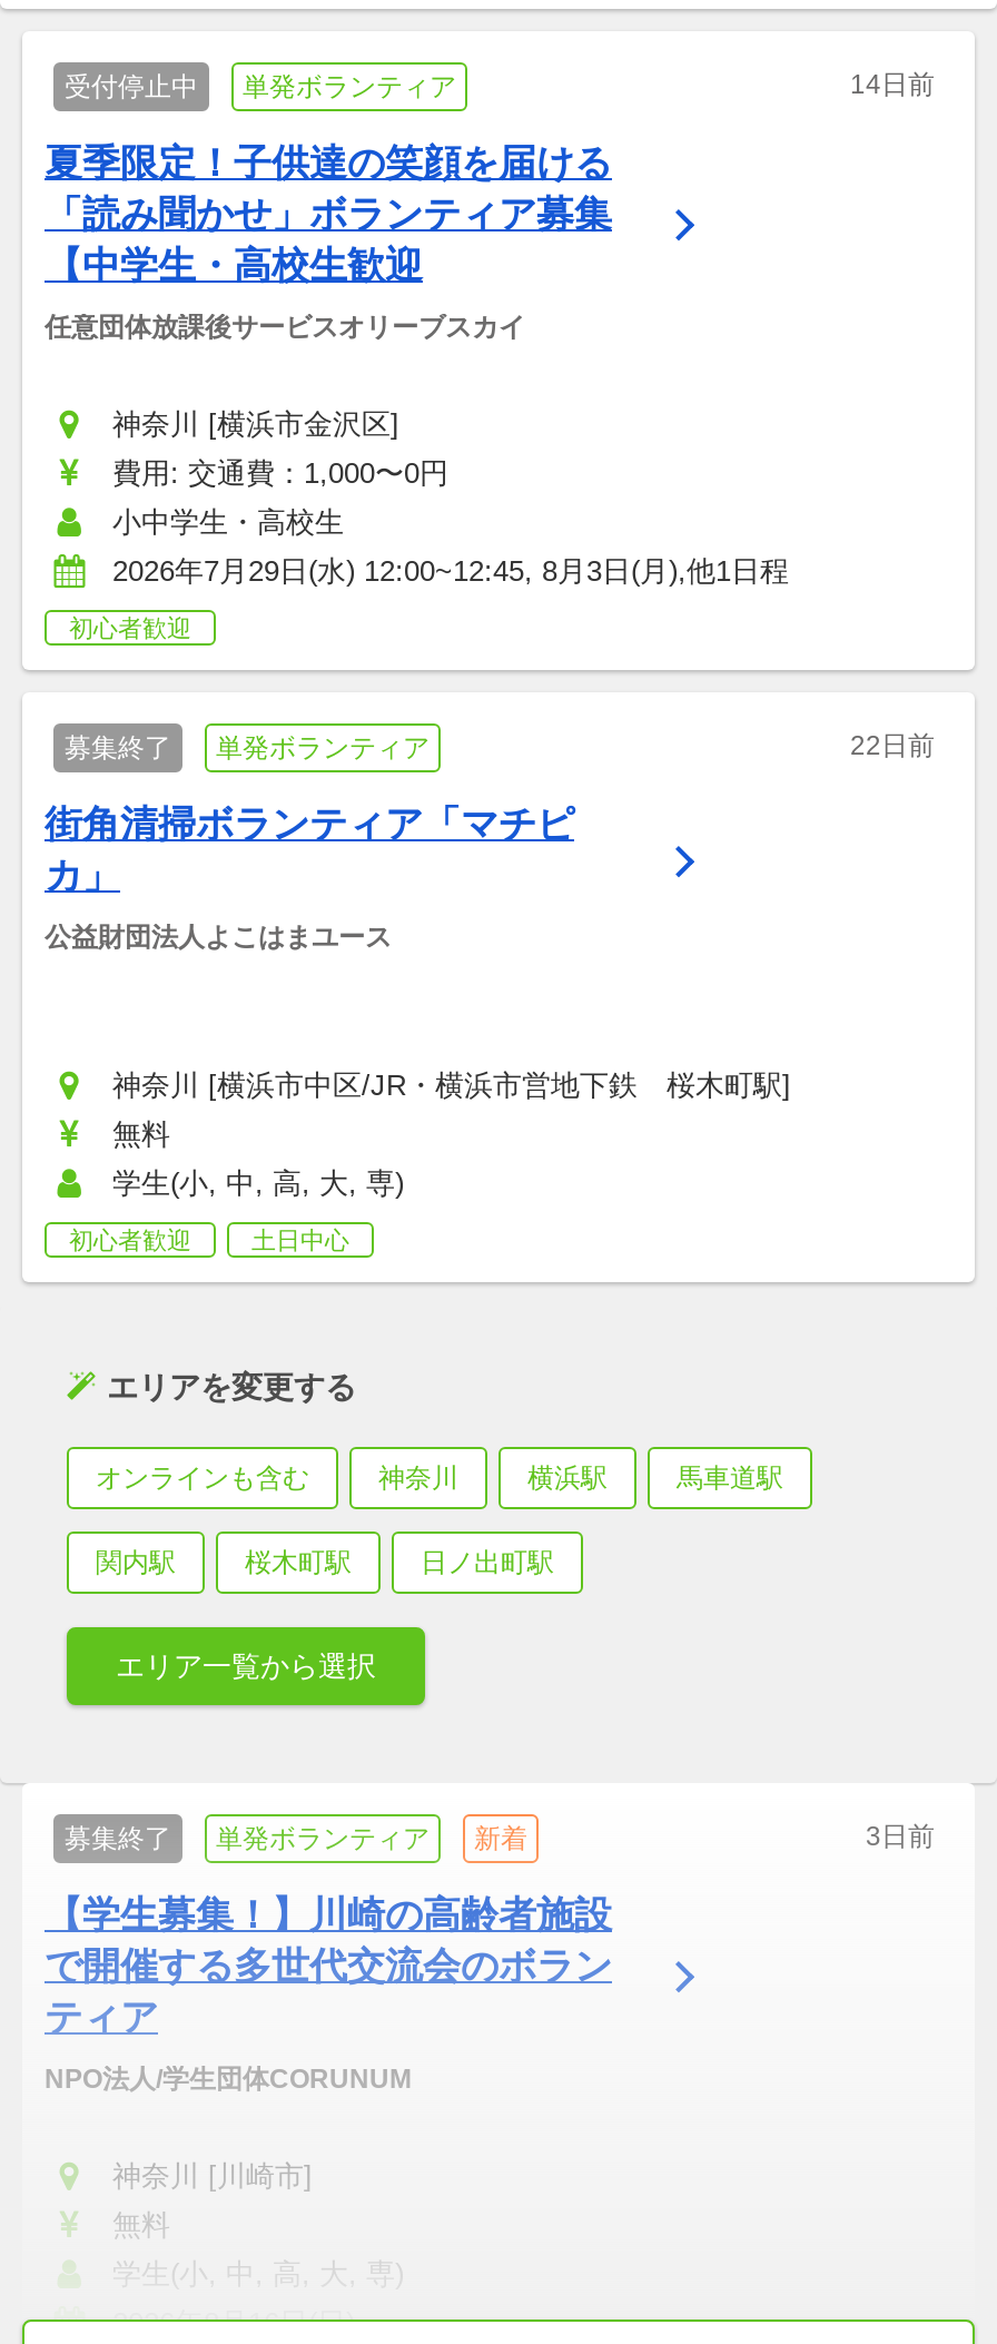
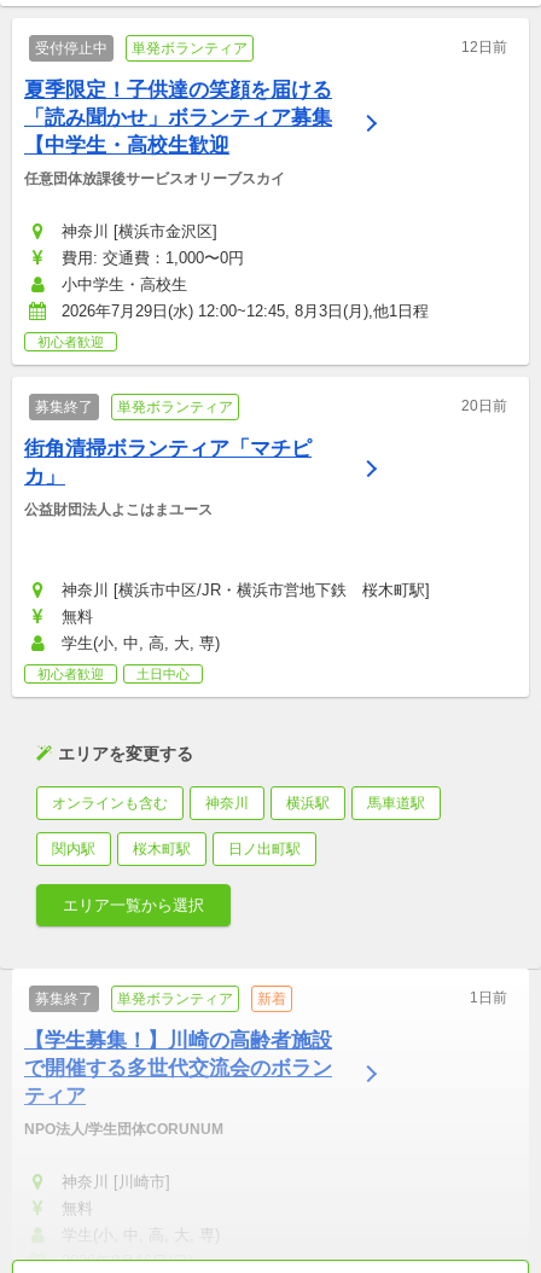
- 14日前
+ 12日前

- 22日前
+ 20日前

- 3日前
+ 1日前
